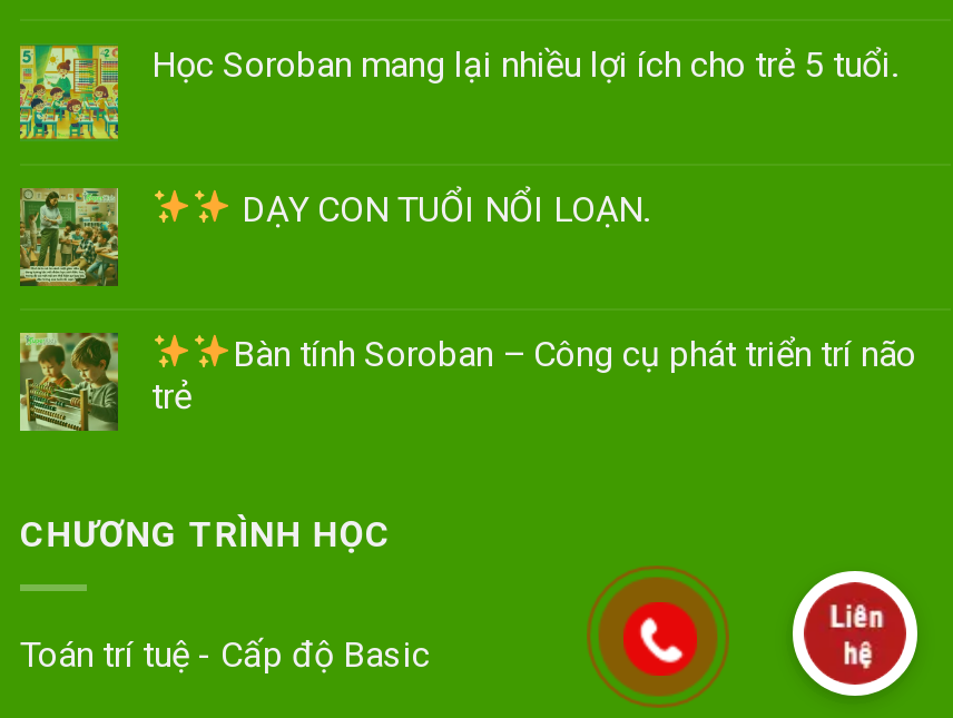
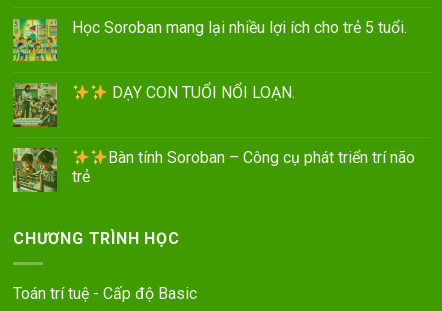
- [image]

- [image]
